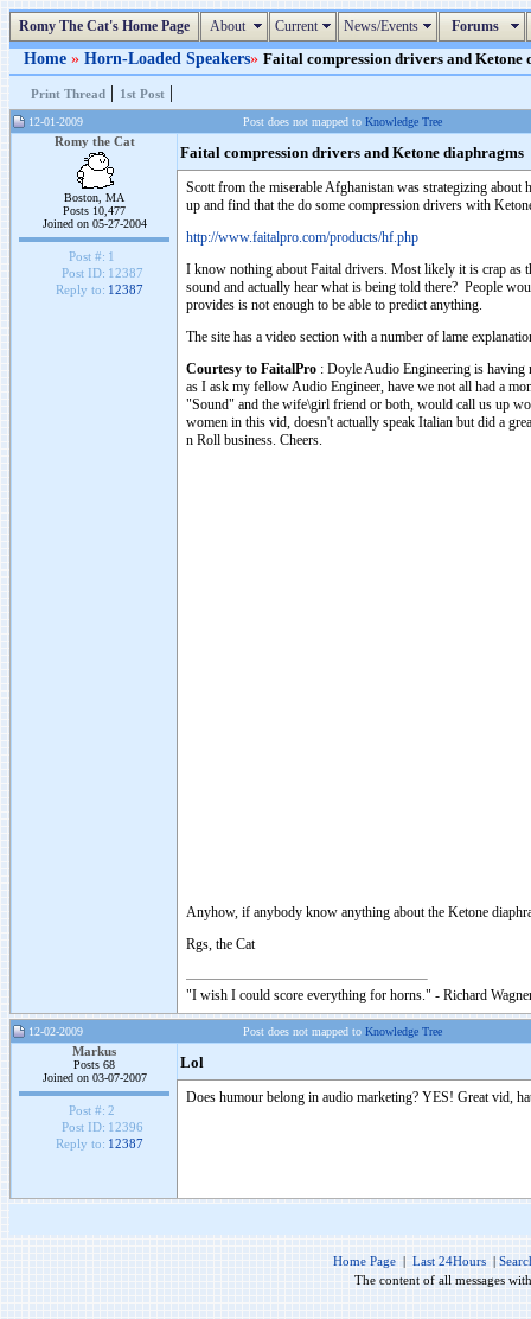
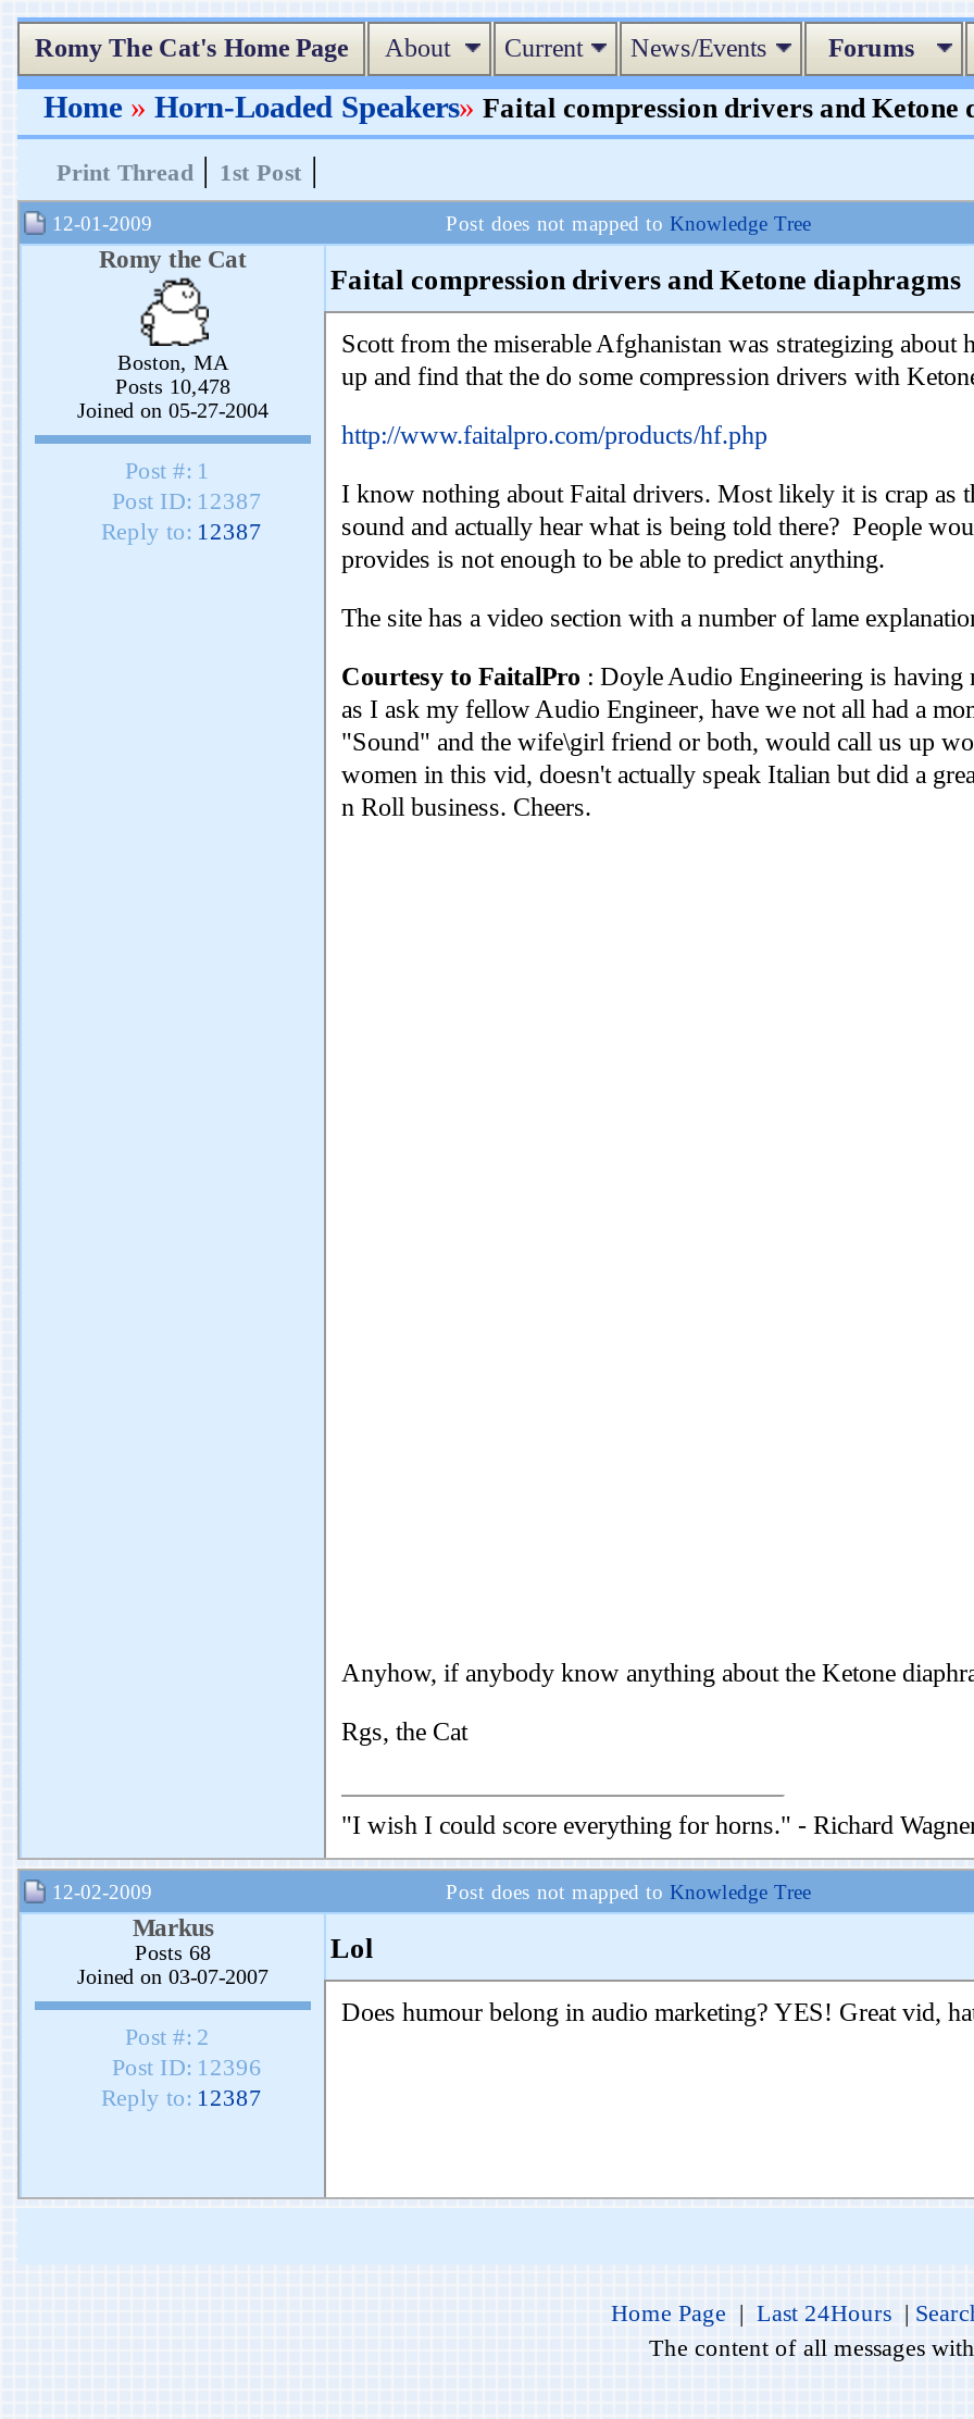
- Posts 10,477
+ Posts 10,478
